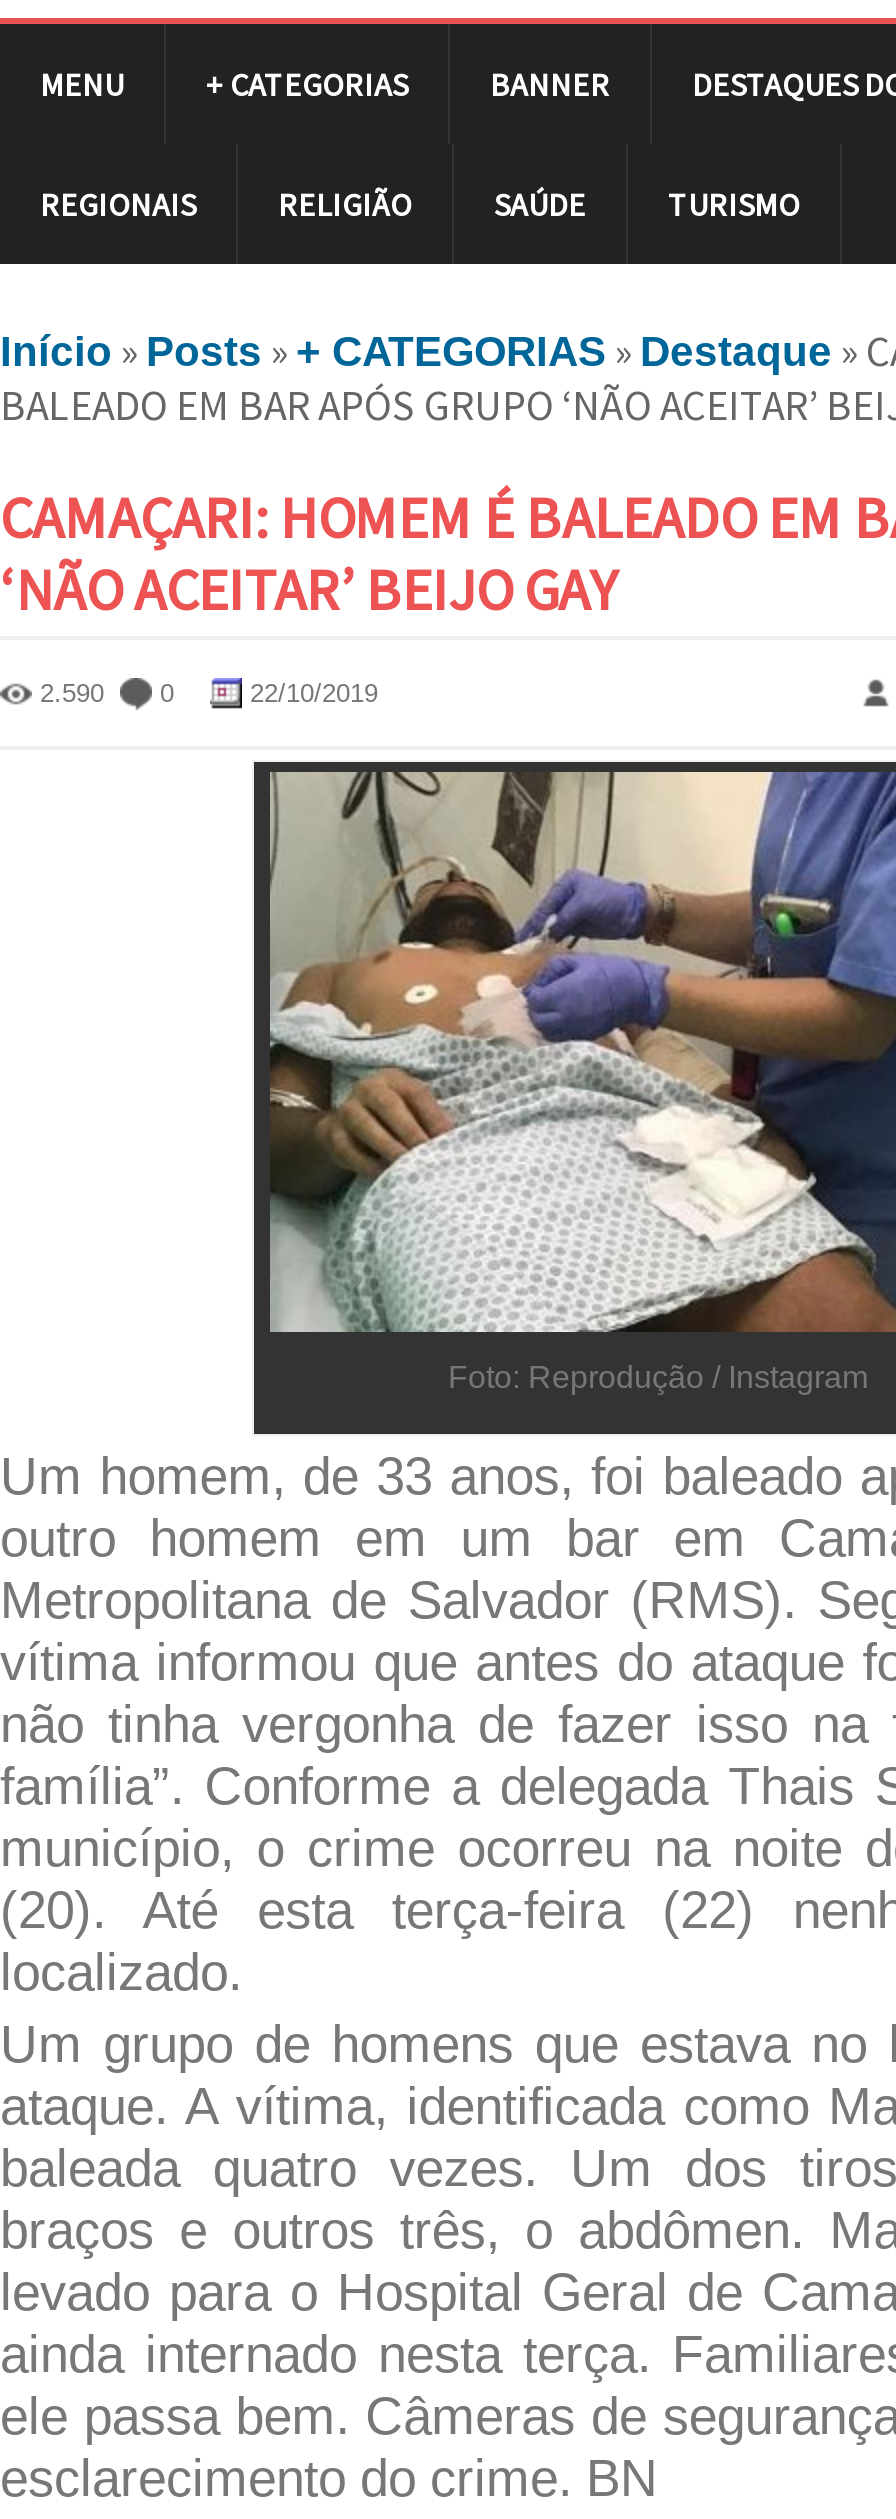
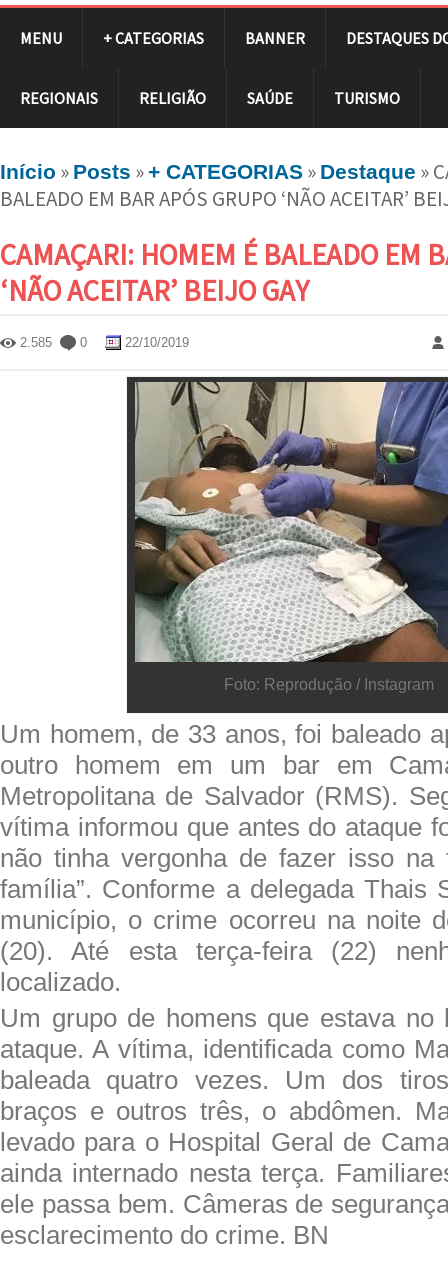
- 2.590 0
+ 2.585 0
